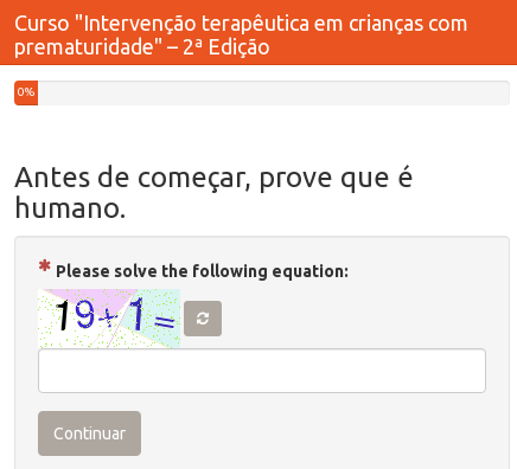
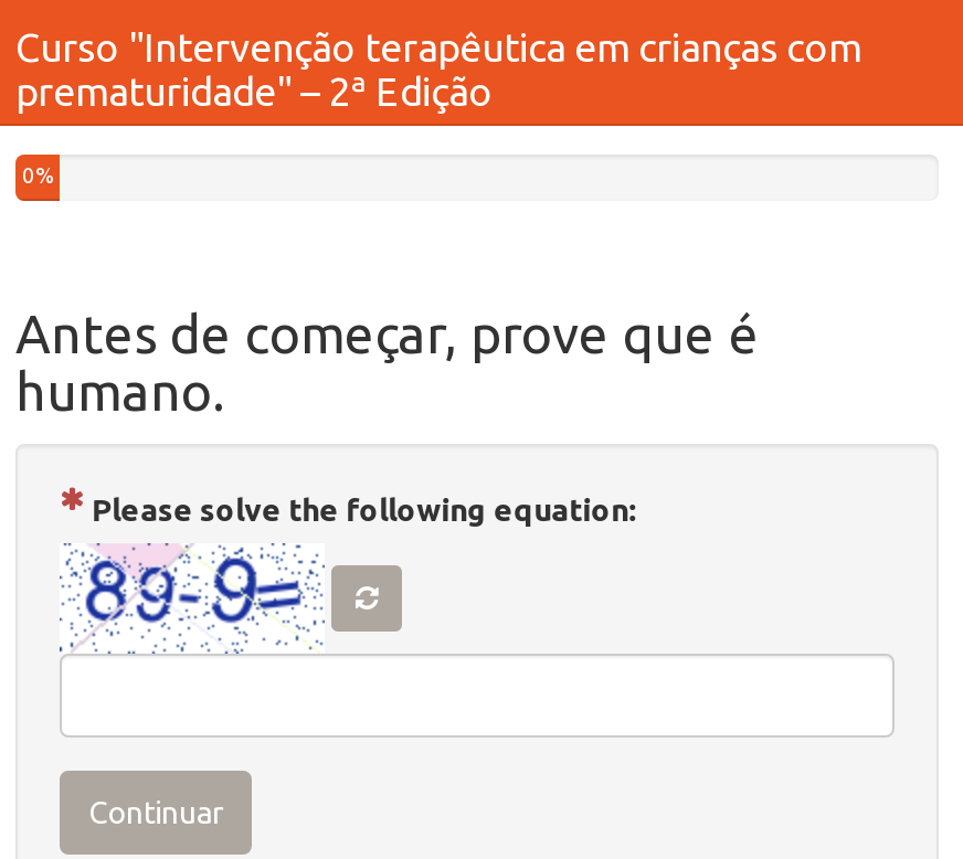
- [image]
+ [image]
